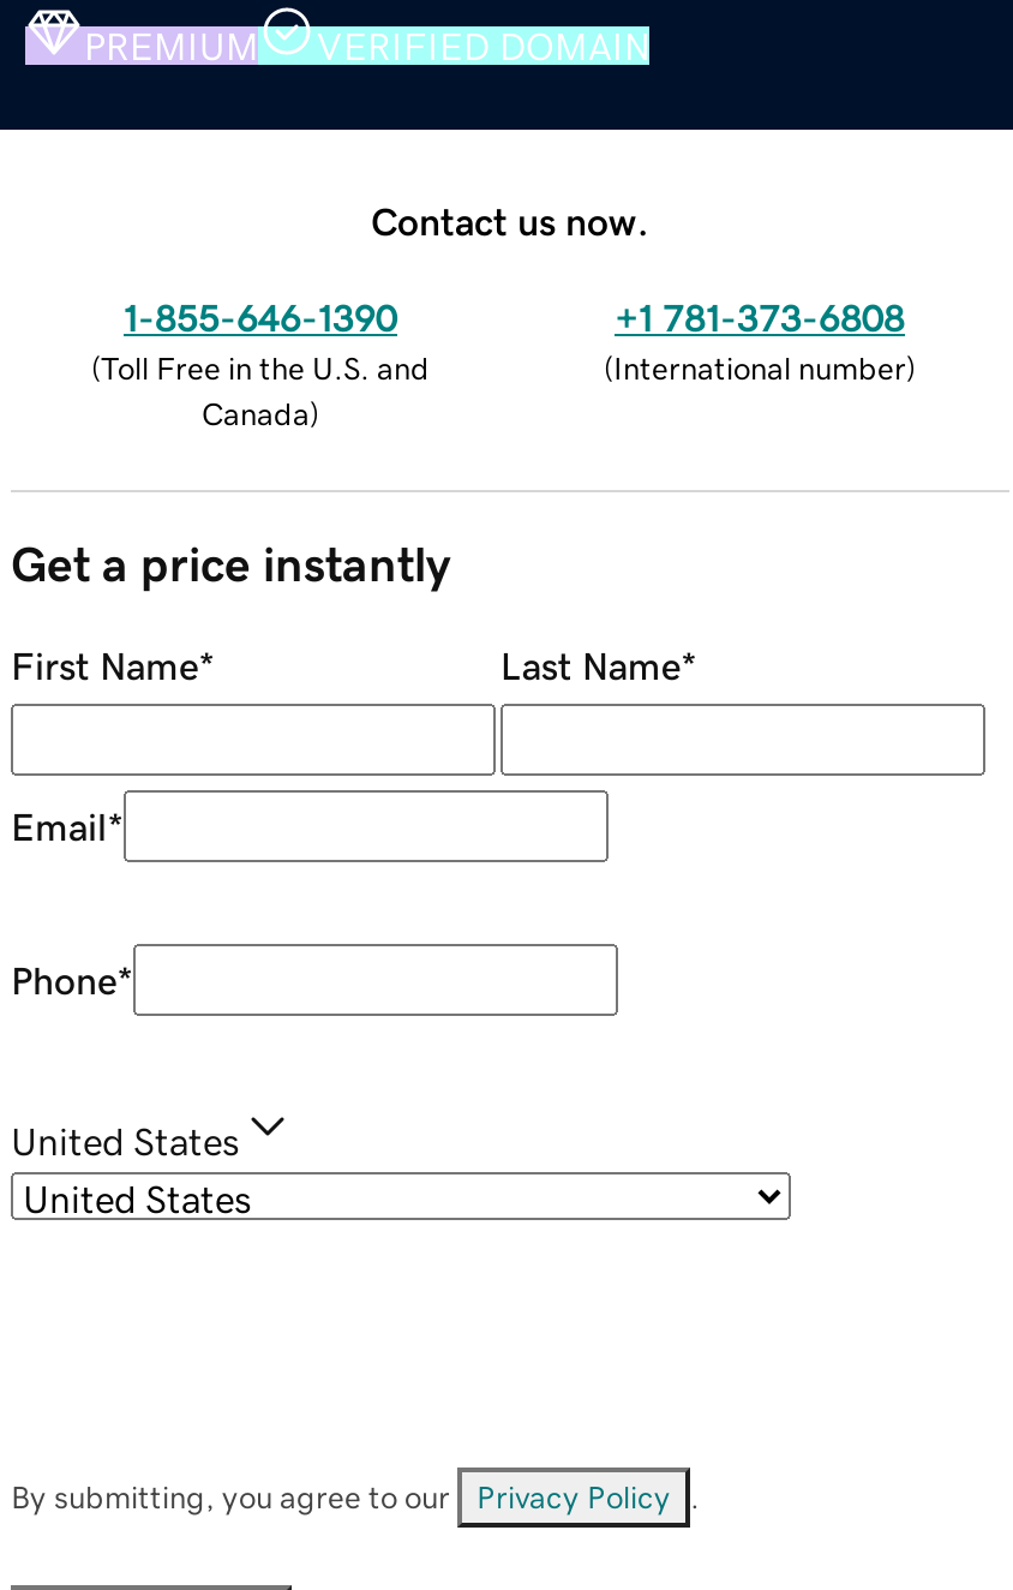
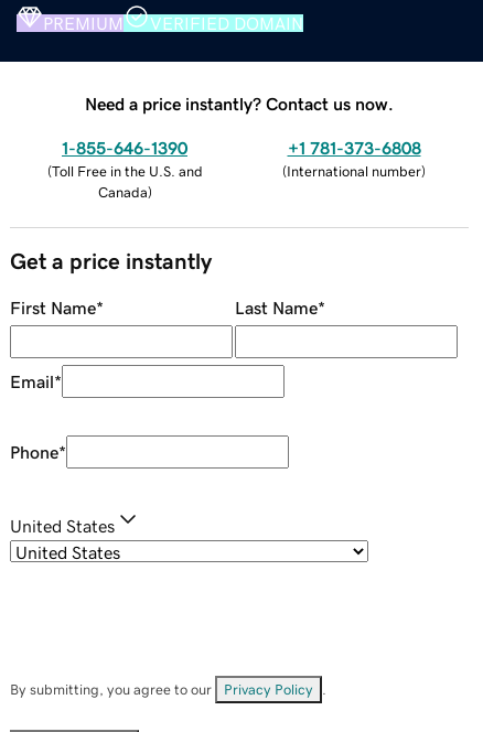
- Contact us now.
+ Need a price instantly? Contact us now.
